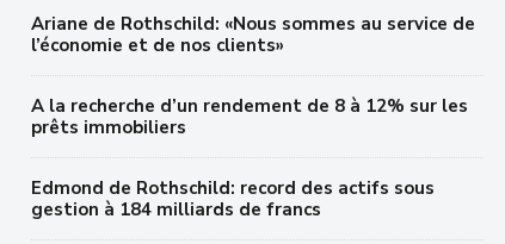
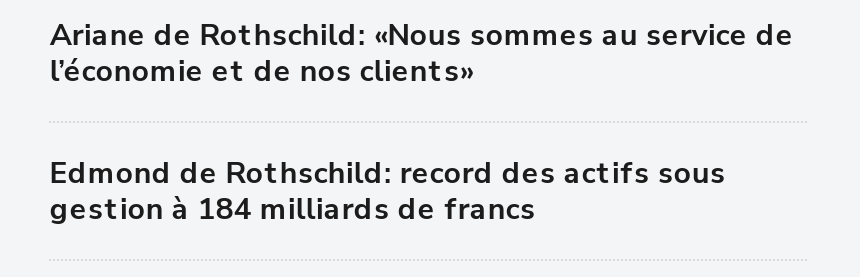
- A la recherche d’un rendement de 8 à 12% sur les
- prêts immobiliers
